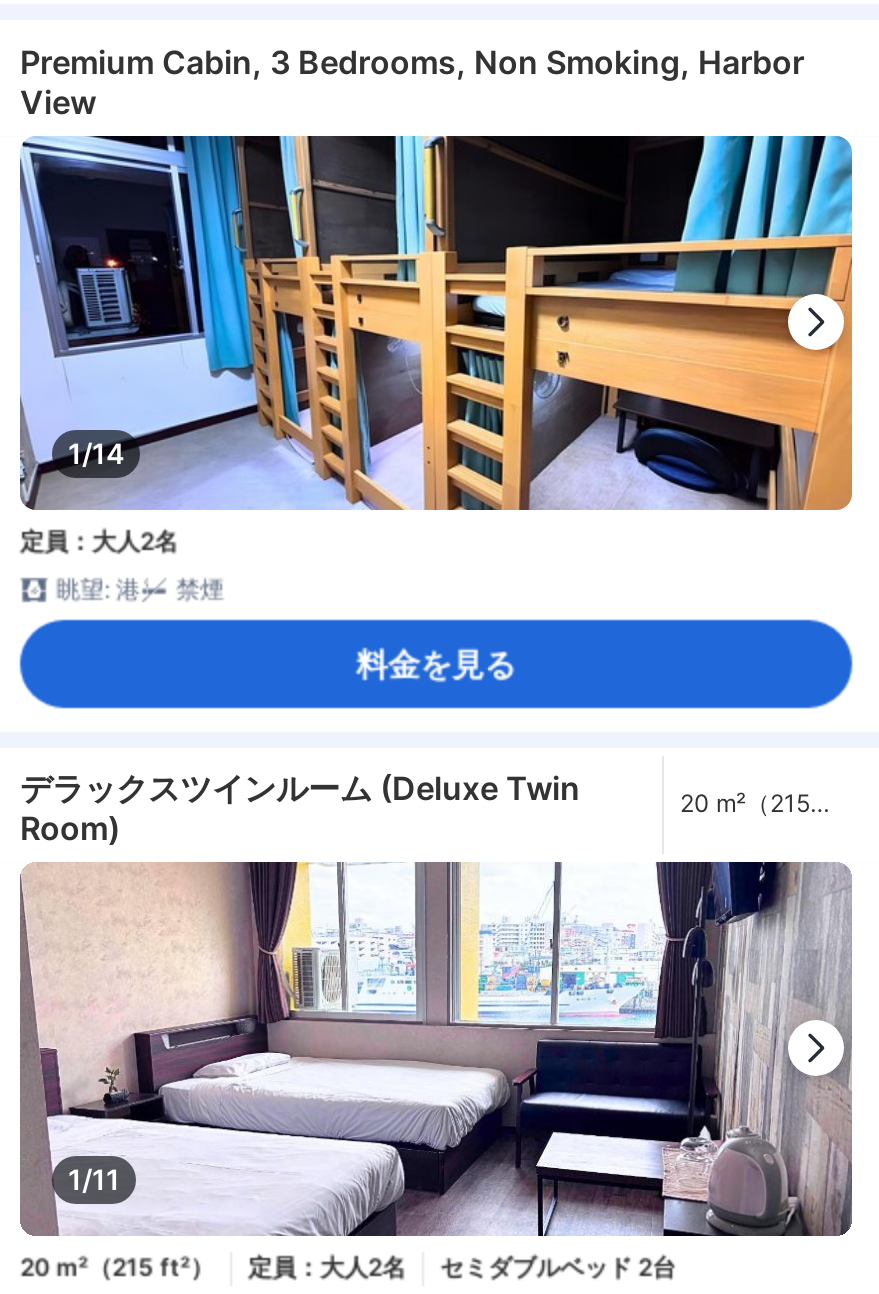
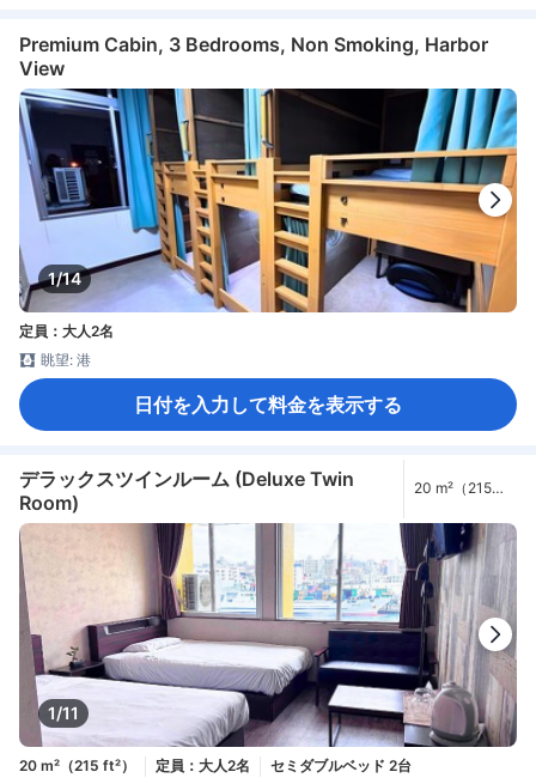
- 禁煙
- 料金を見る
+ 日付を入力して料金を表示する
